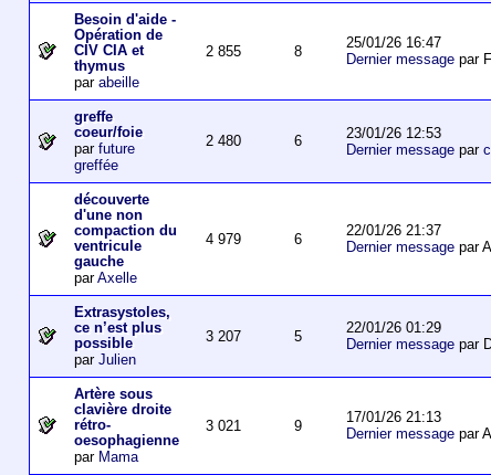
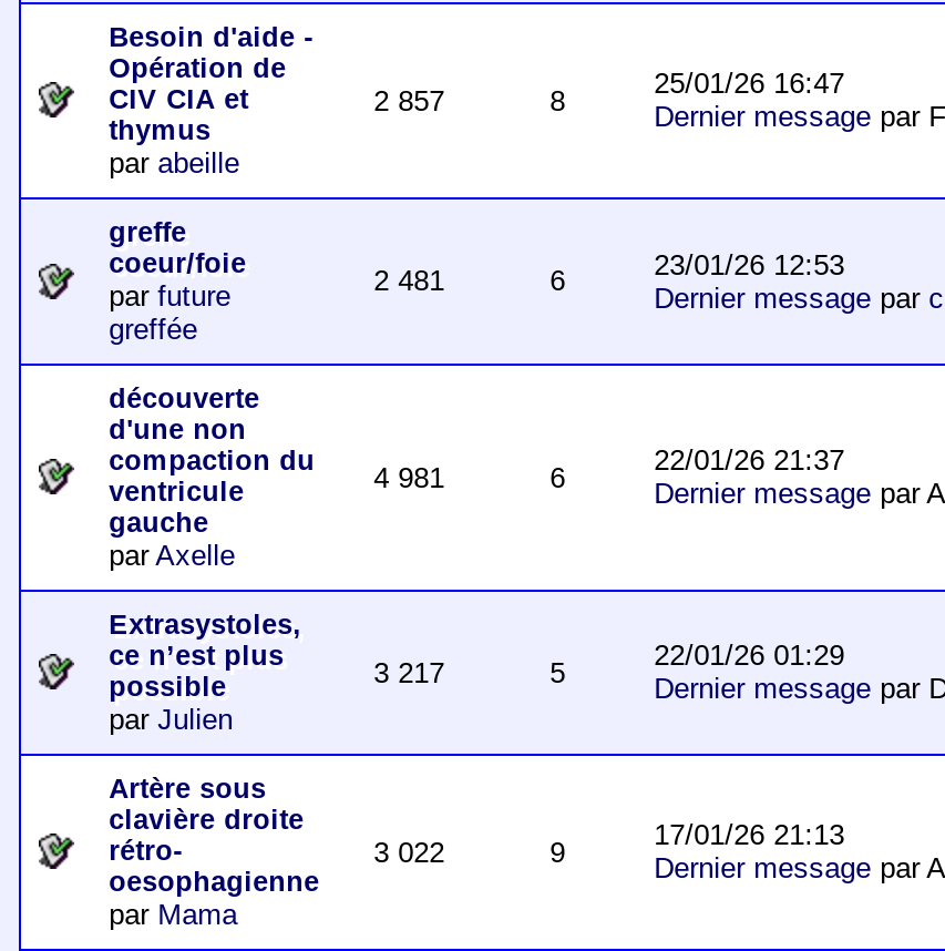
- 2 855
+ 2 857

- 2 480
+ 2 481

- compaction du 4 979
+ compaction du 4 981

- 3 207
+ 3 217

- 3 021
+ 3 022
